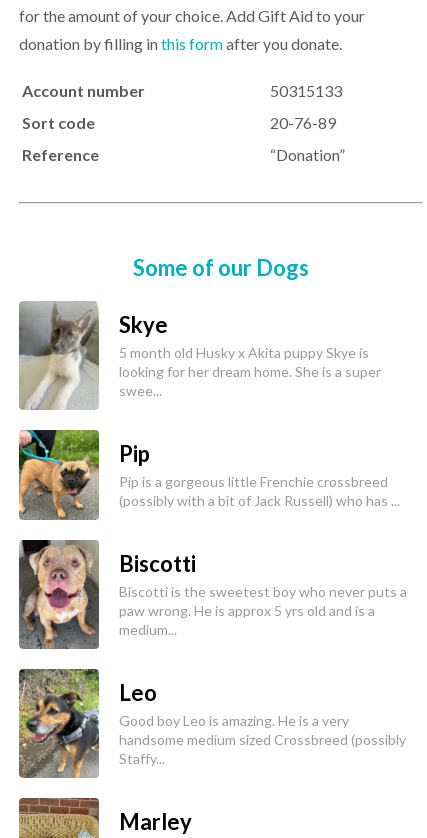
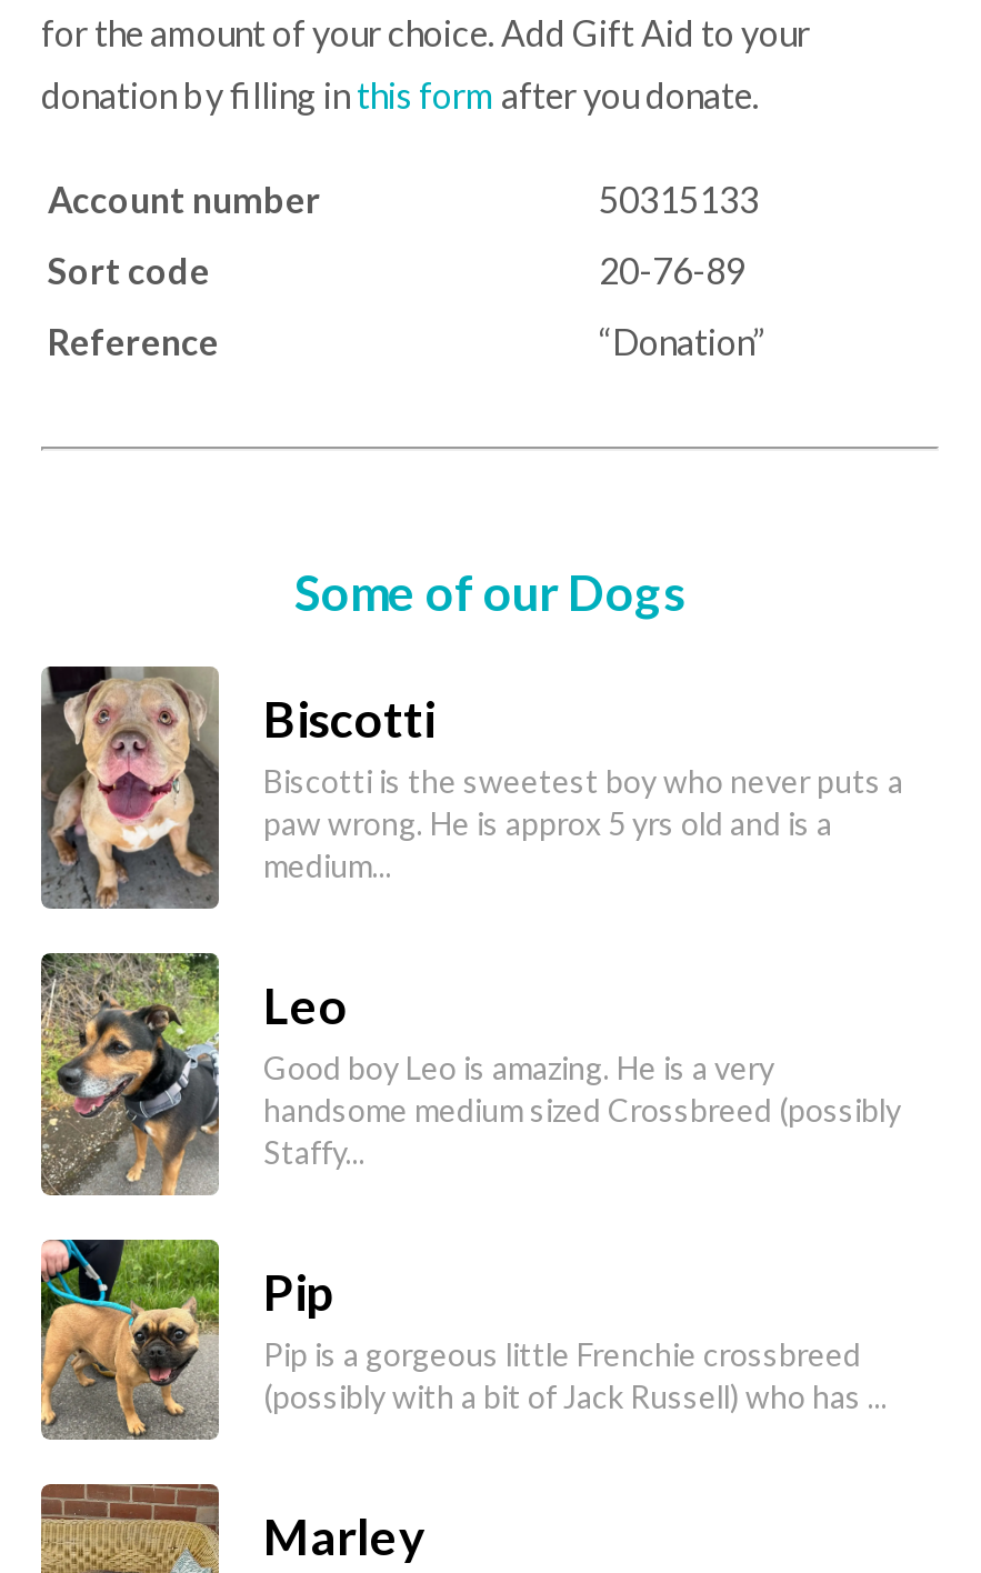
- [image]
- Skye
- 5 month old Husky x Akita puppy Skye is
- looking for her dream home. She is a super
- swee...

moved down: [image] | Pip | Pip is a gorgeous little Frenchie crossbreed | (possibly with a bit of Jack Russell) who has ...

moved up: [image] | Biscotti | Biscotti is the sweetest boy who never puts a | ... | handsome medium sized Crossbreed (possibly | Staffy...
